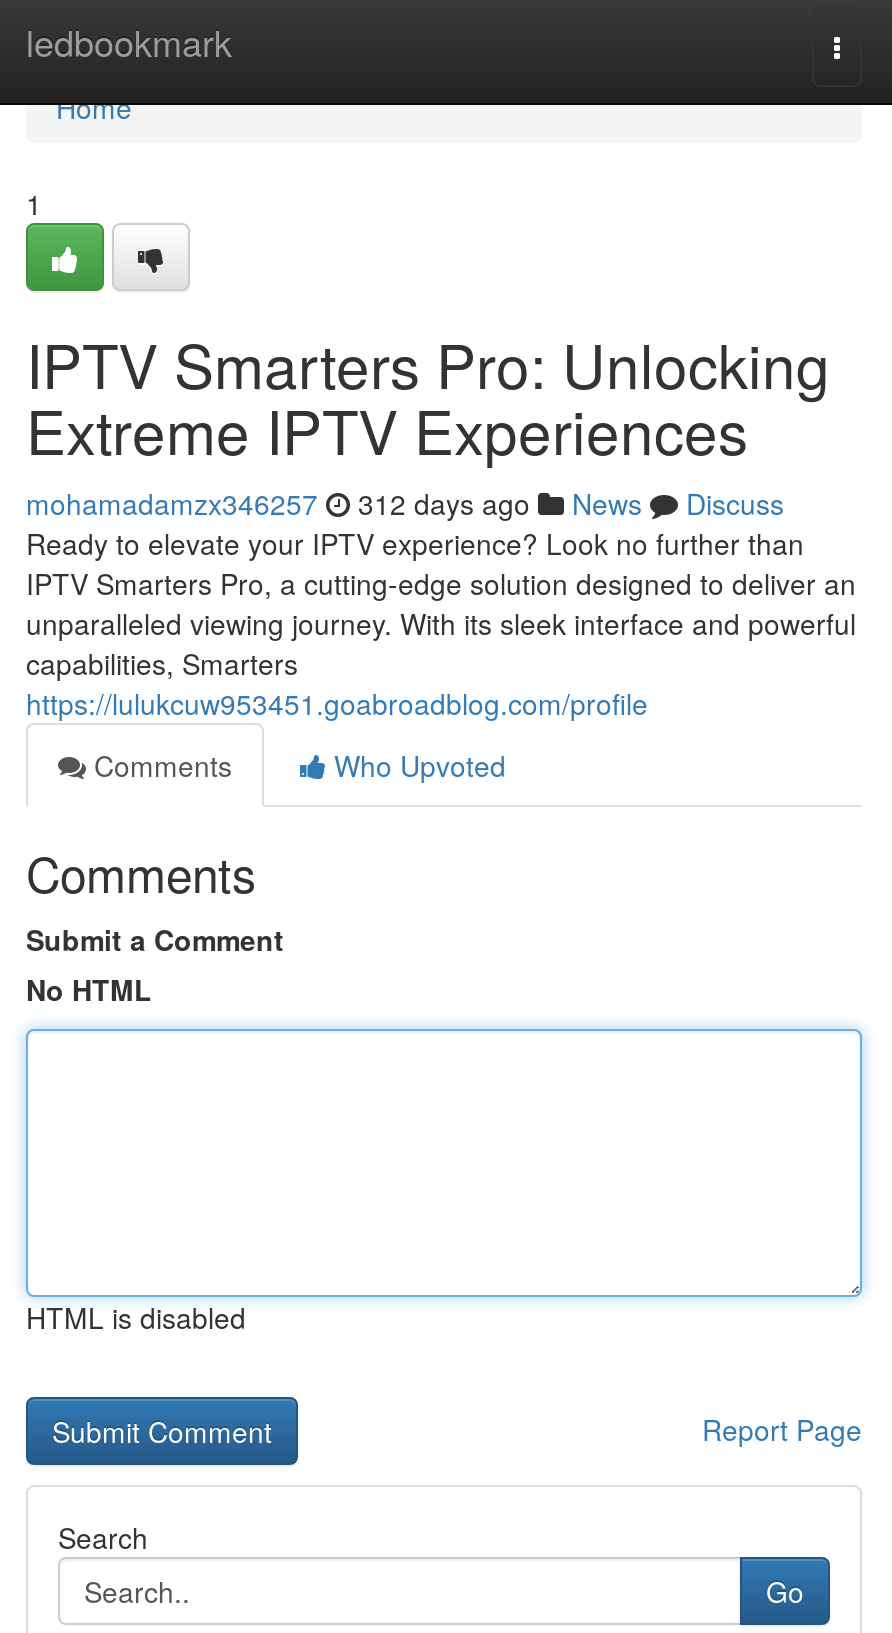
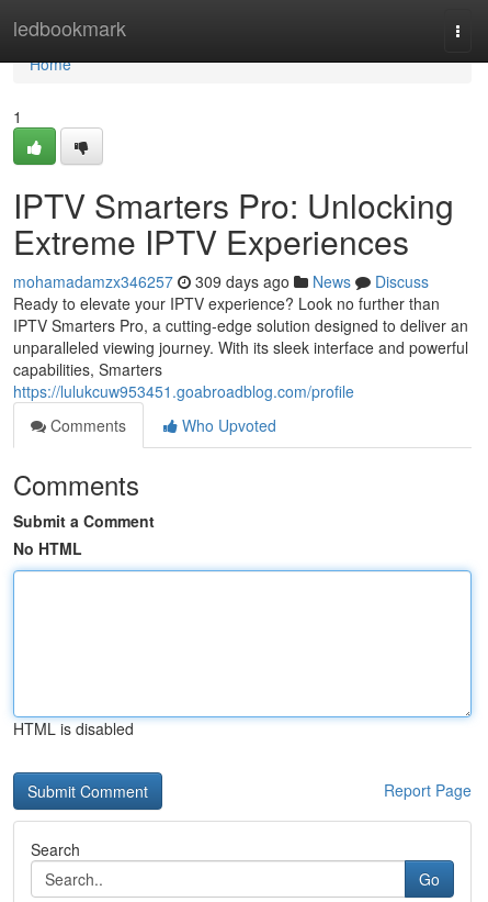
- mohamadamzx346257 312 days ago News Discuss
+ mohamadamzx346257 309 days ago News Discuss
